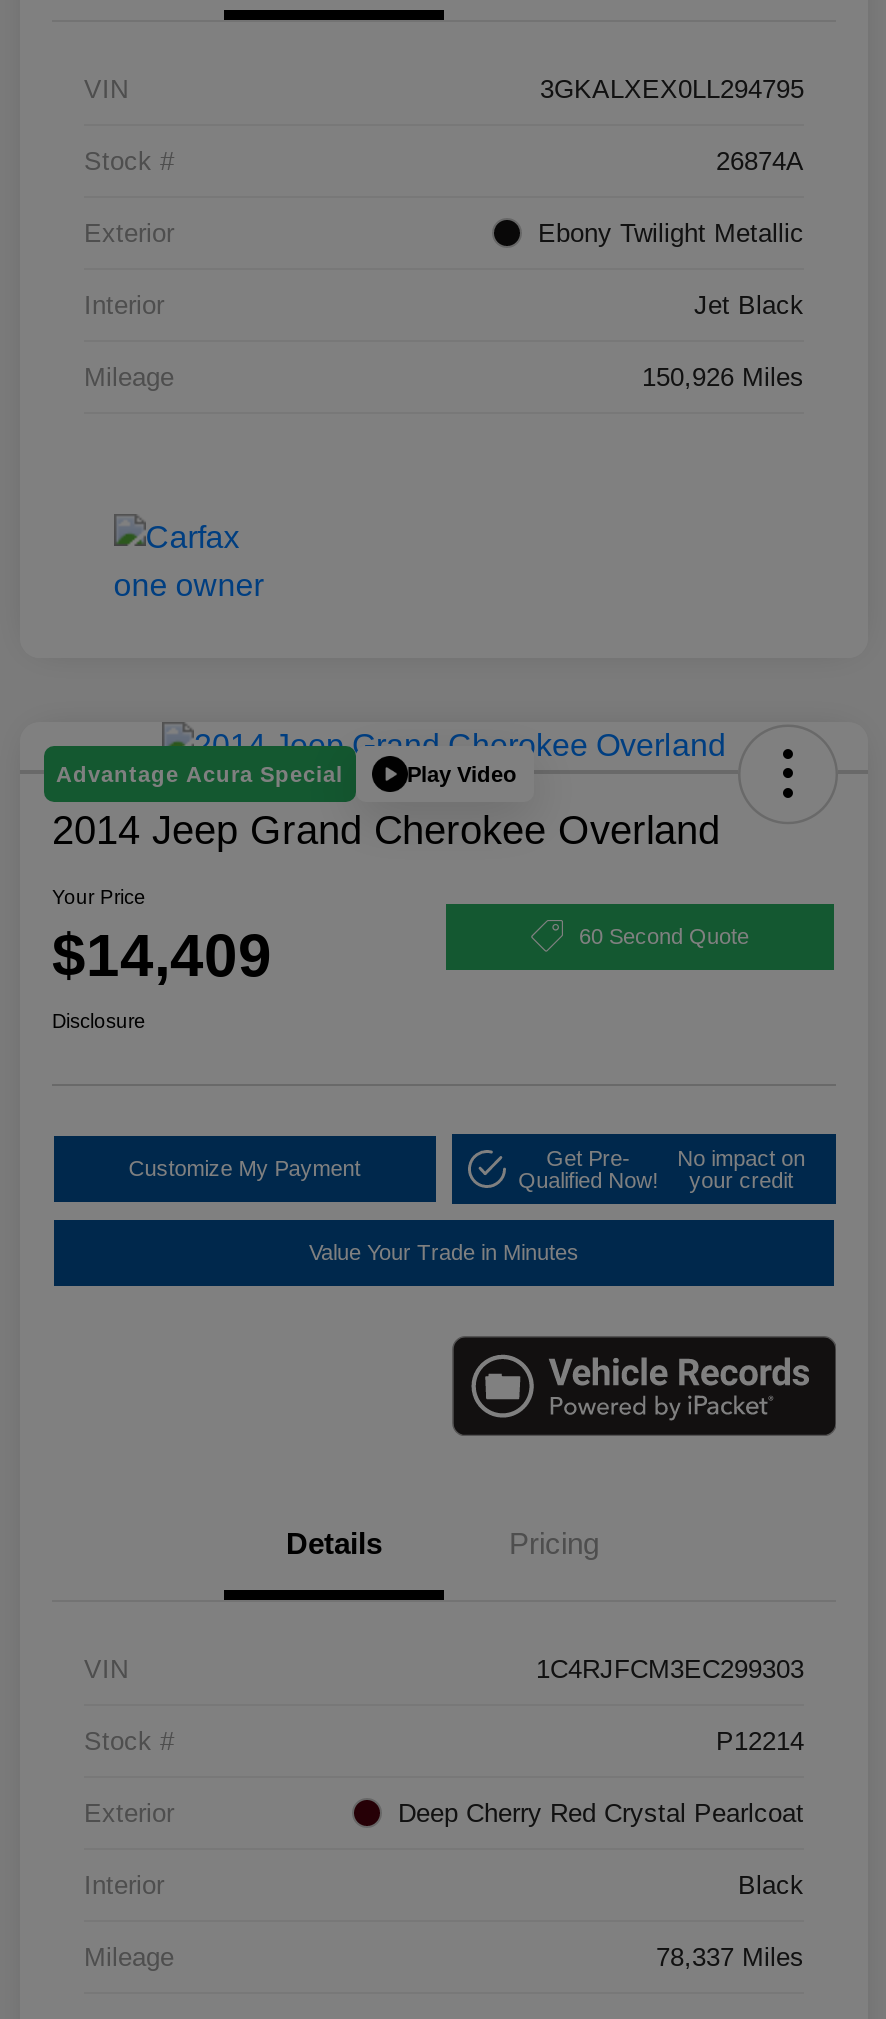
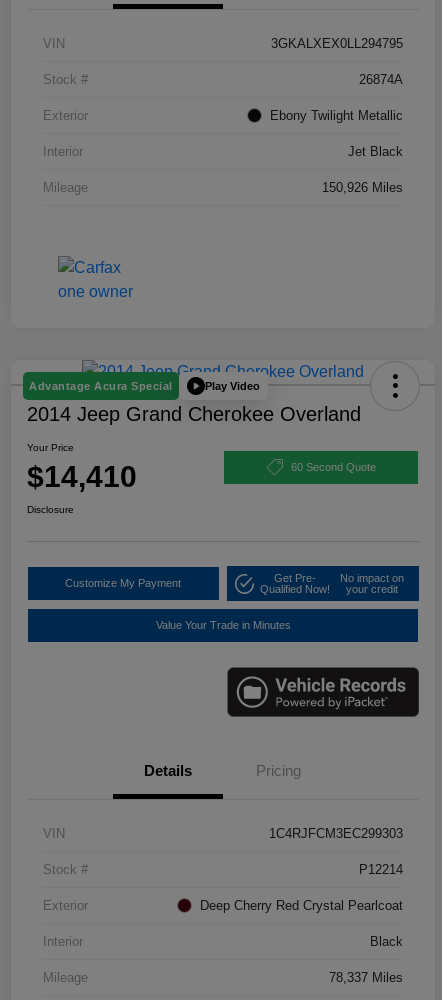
- $14,409
+ $14,410
